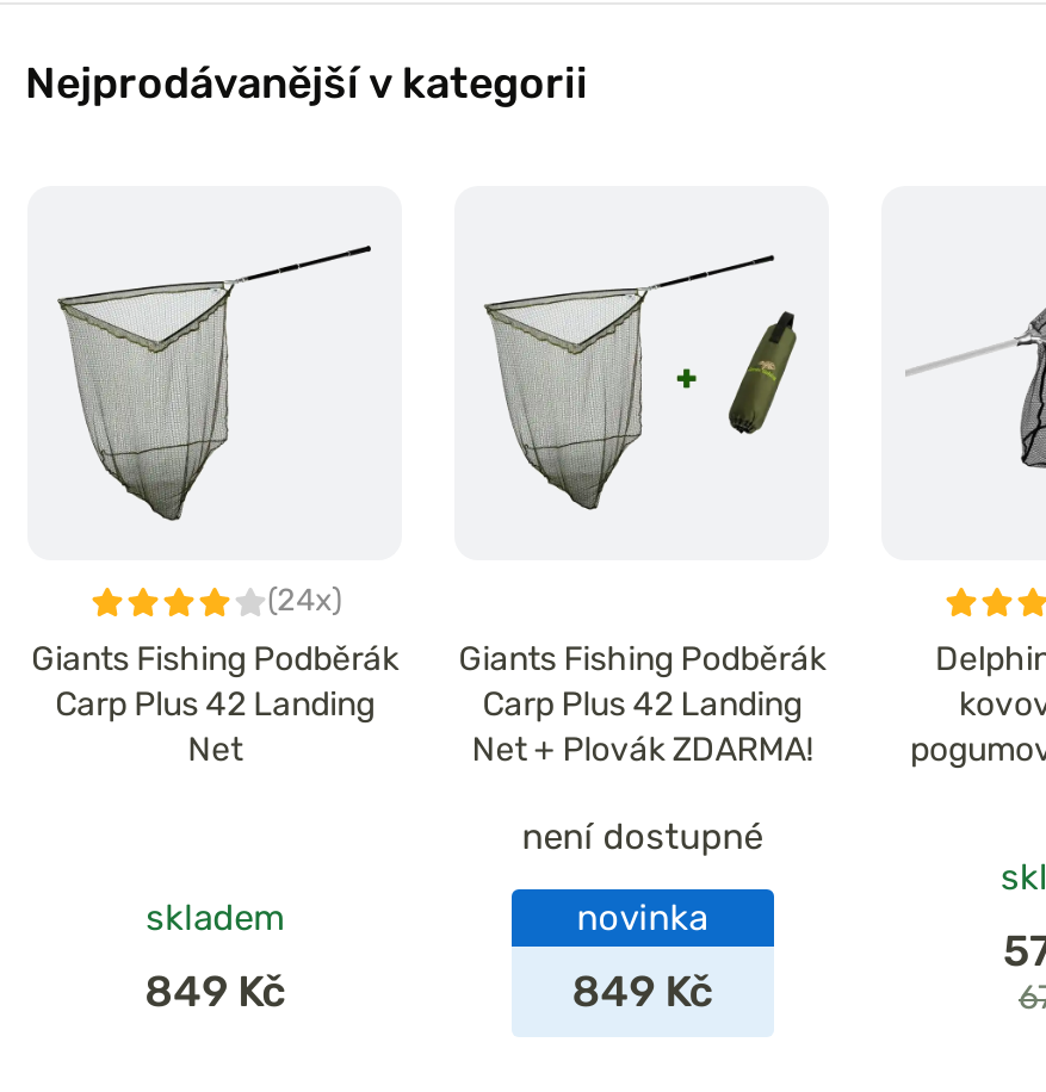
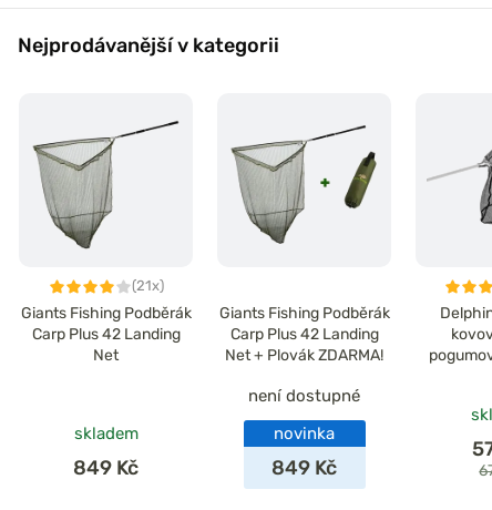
- (24x)
+ (21x)
